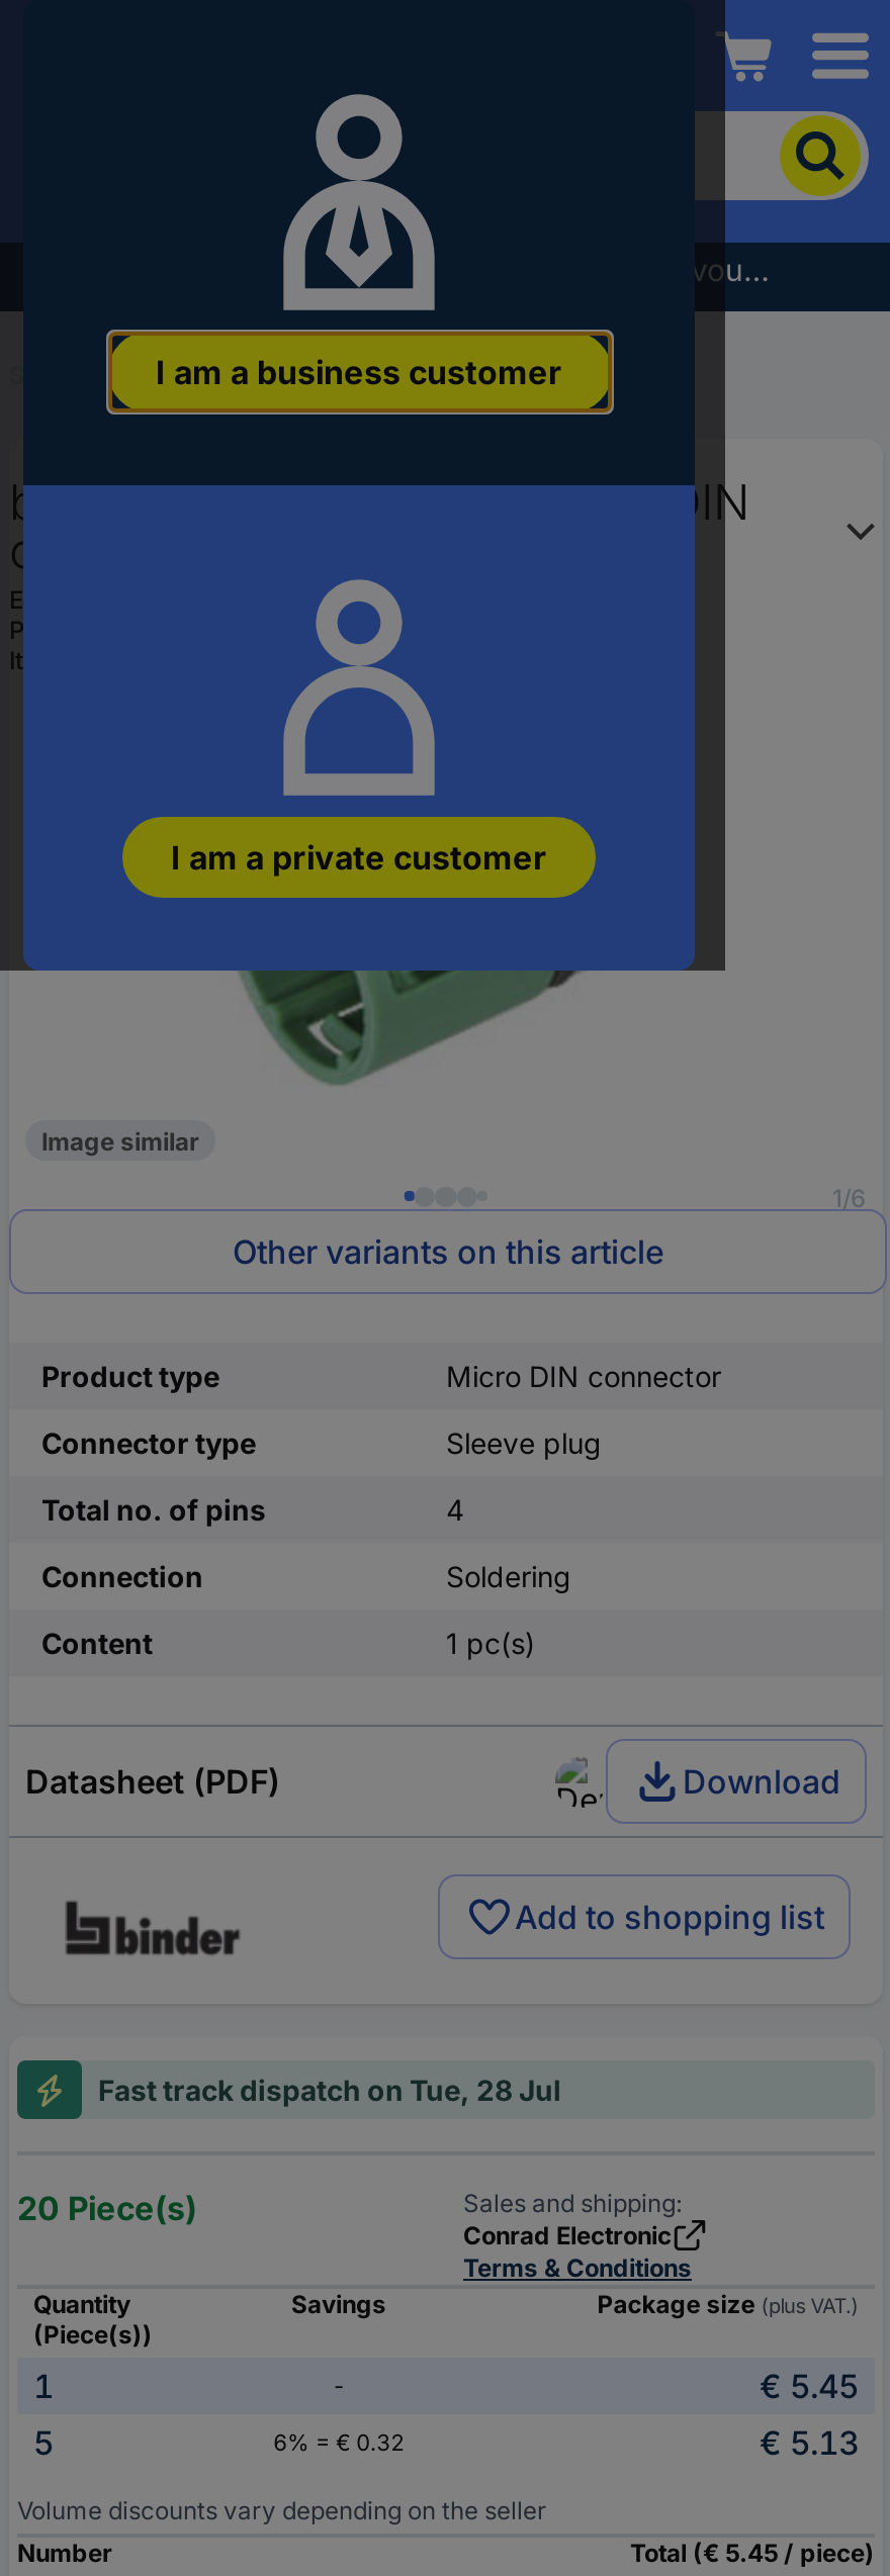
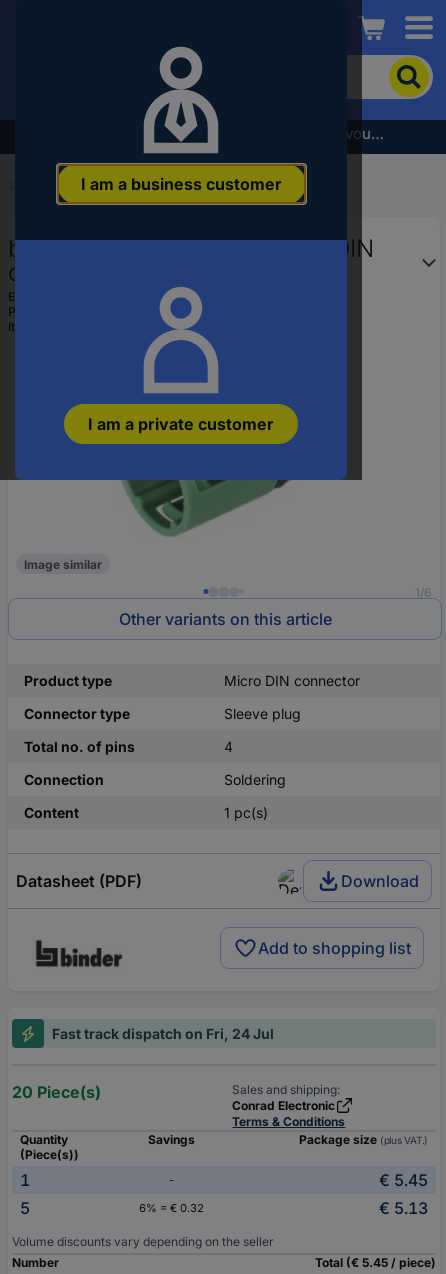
- Fast track dispatch on Tue, 28 Jul
+ Fast track dispatch on Fri, 24 Jul
